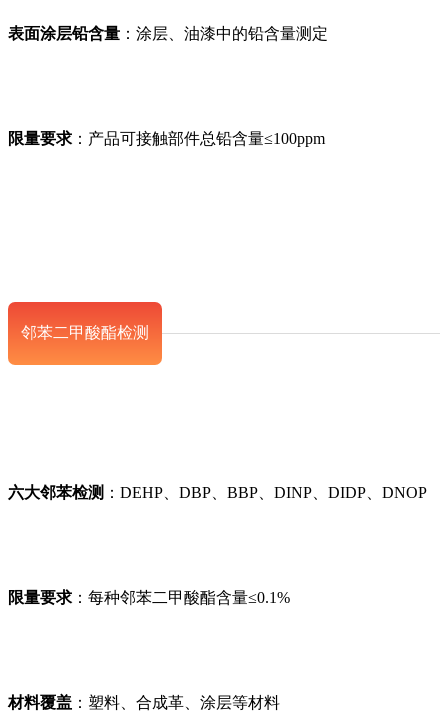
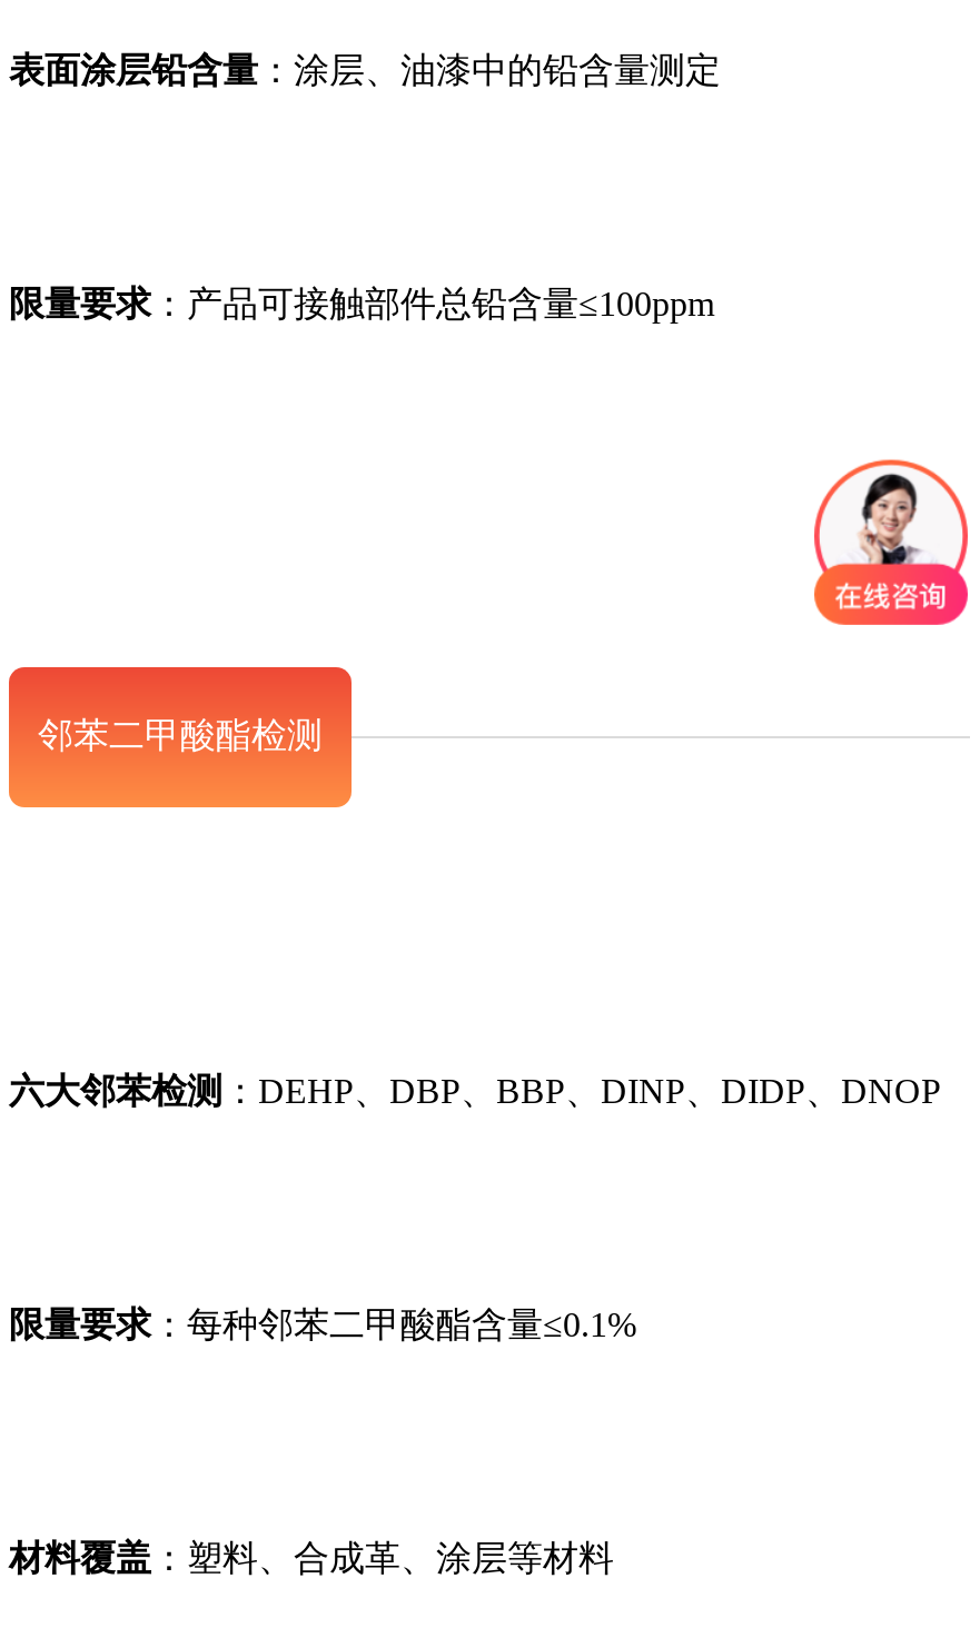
+ [image]
